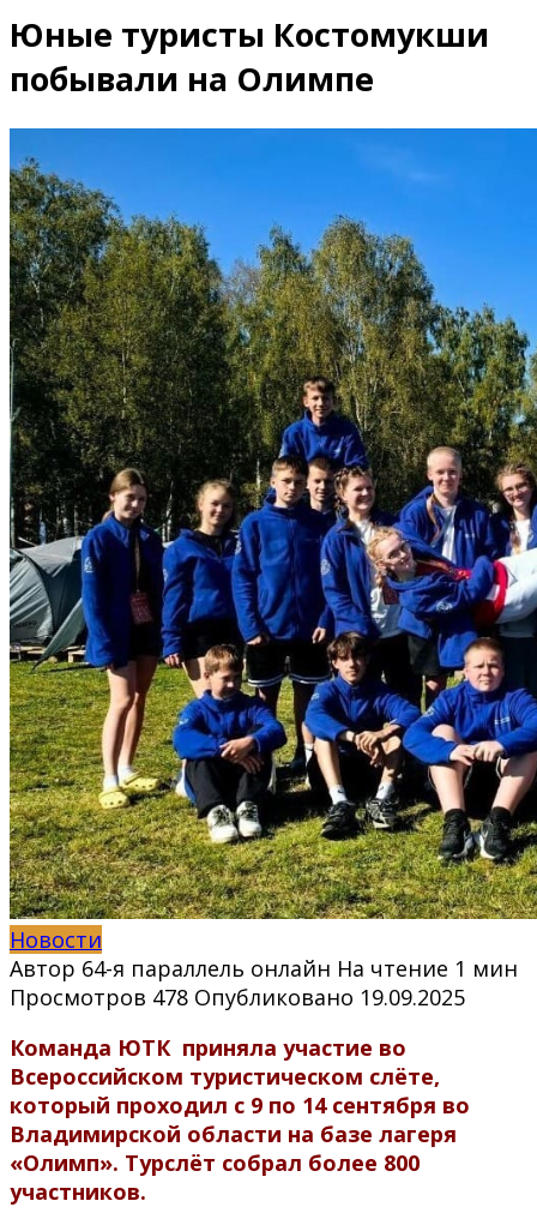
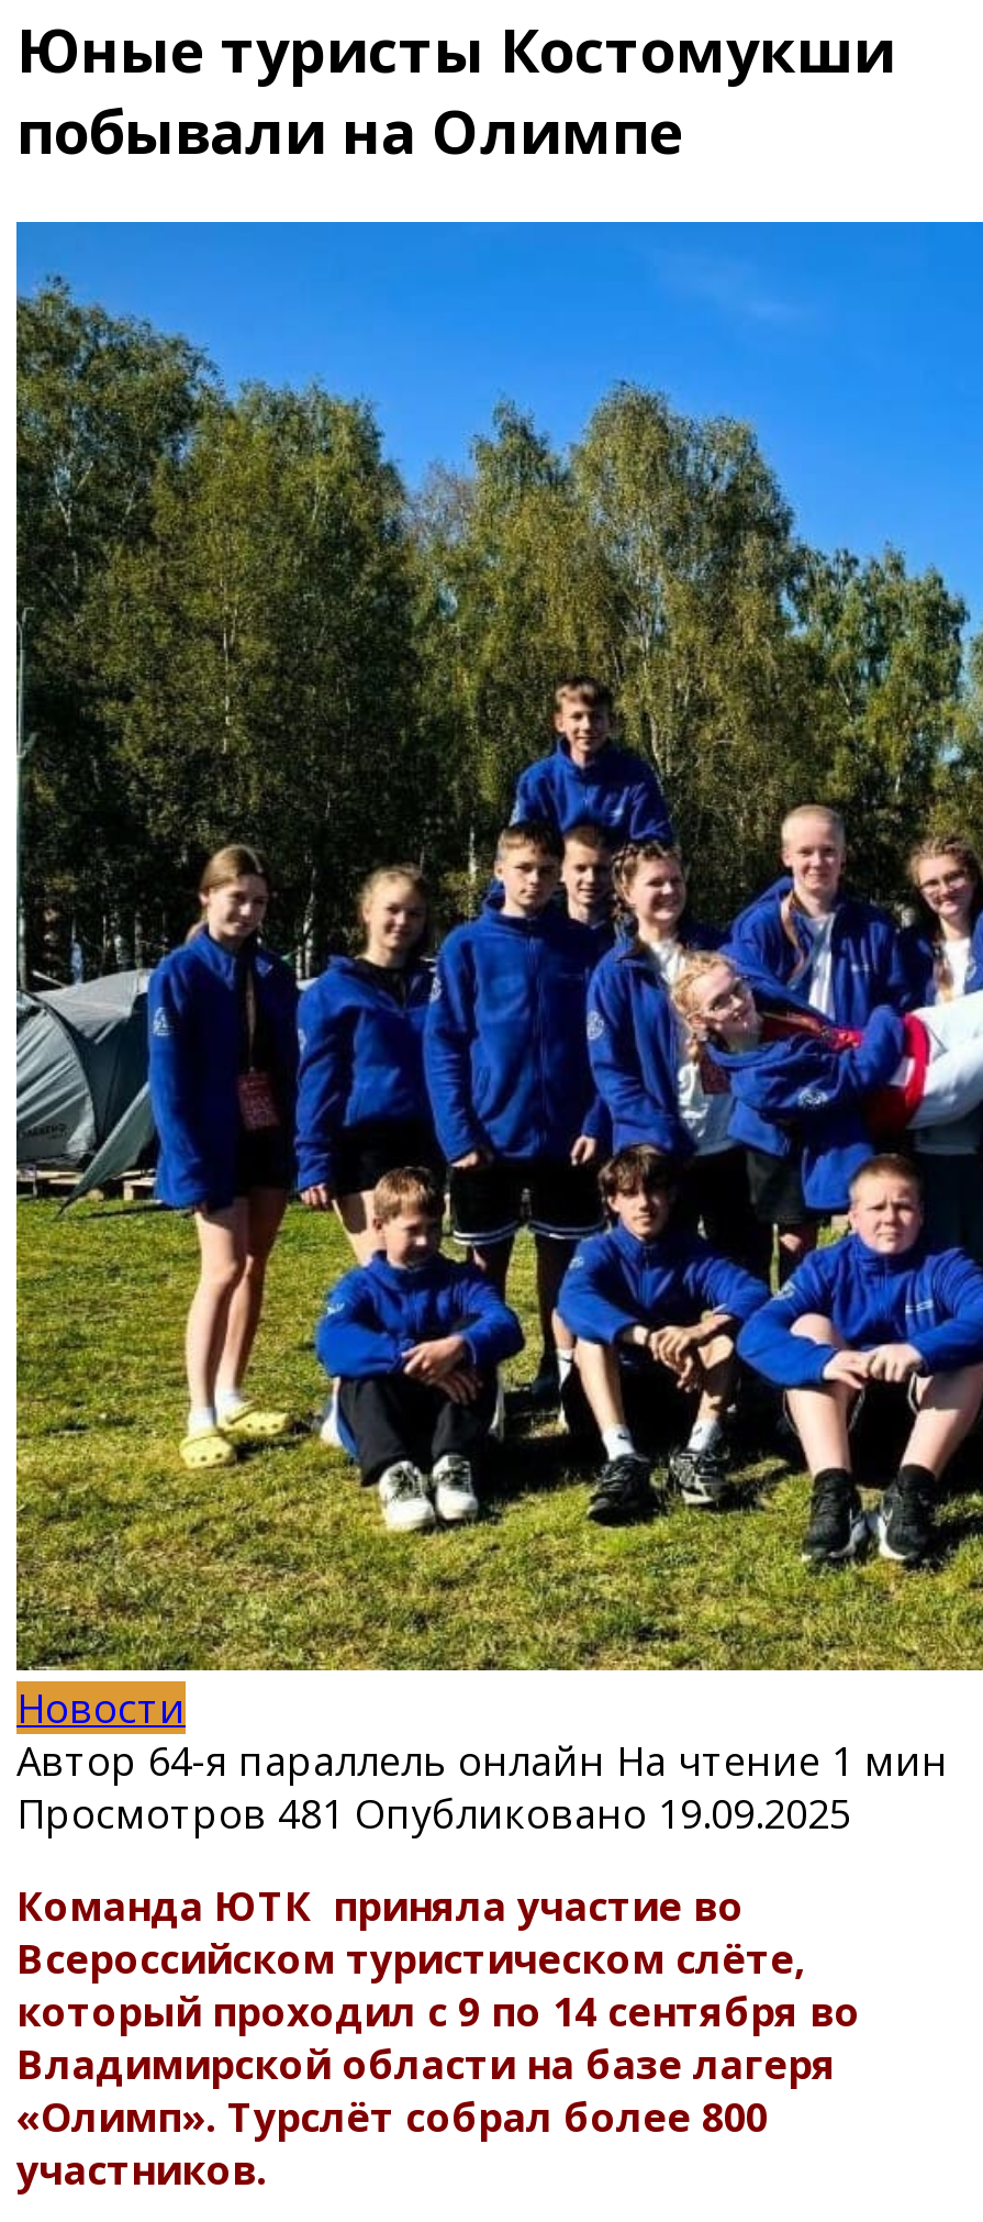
- Просмотров 478 Опубликовано 19.09.2025
+ Просмотров 481 Опубликовано 19.09.2025
